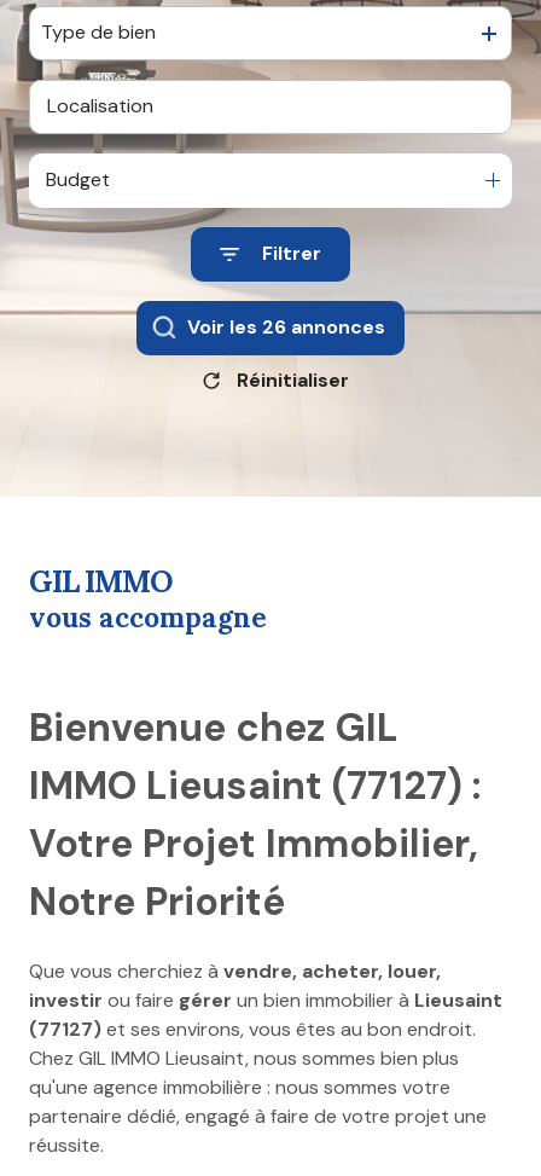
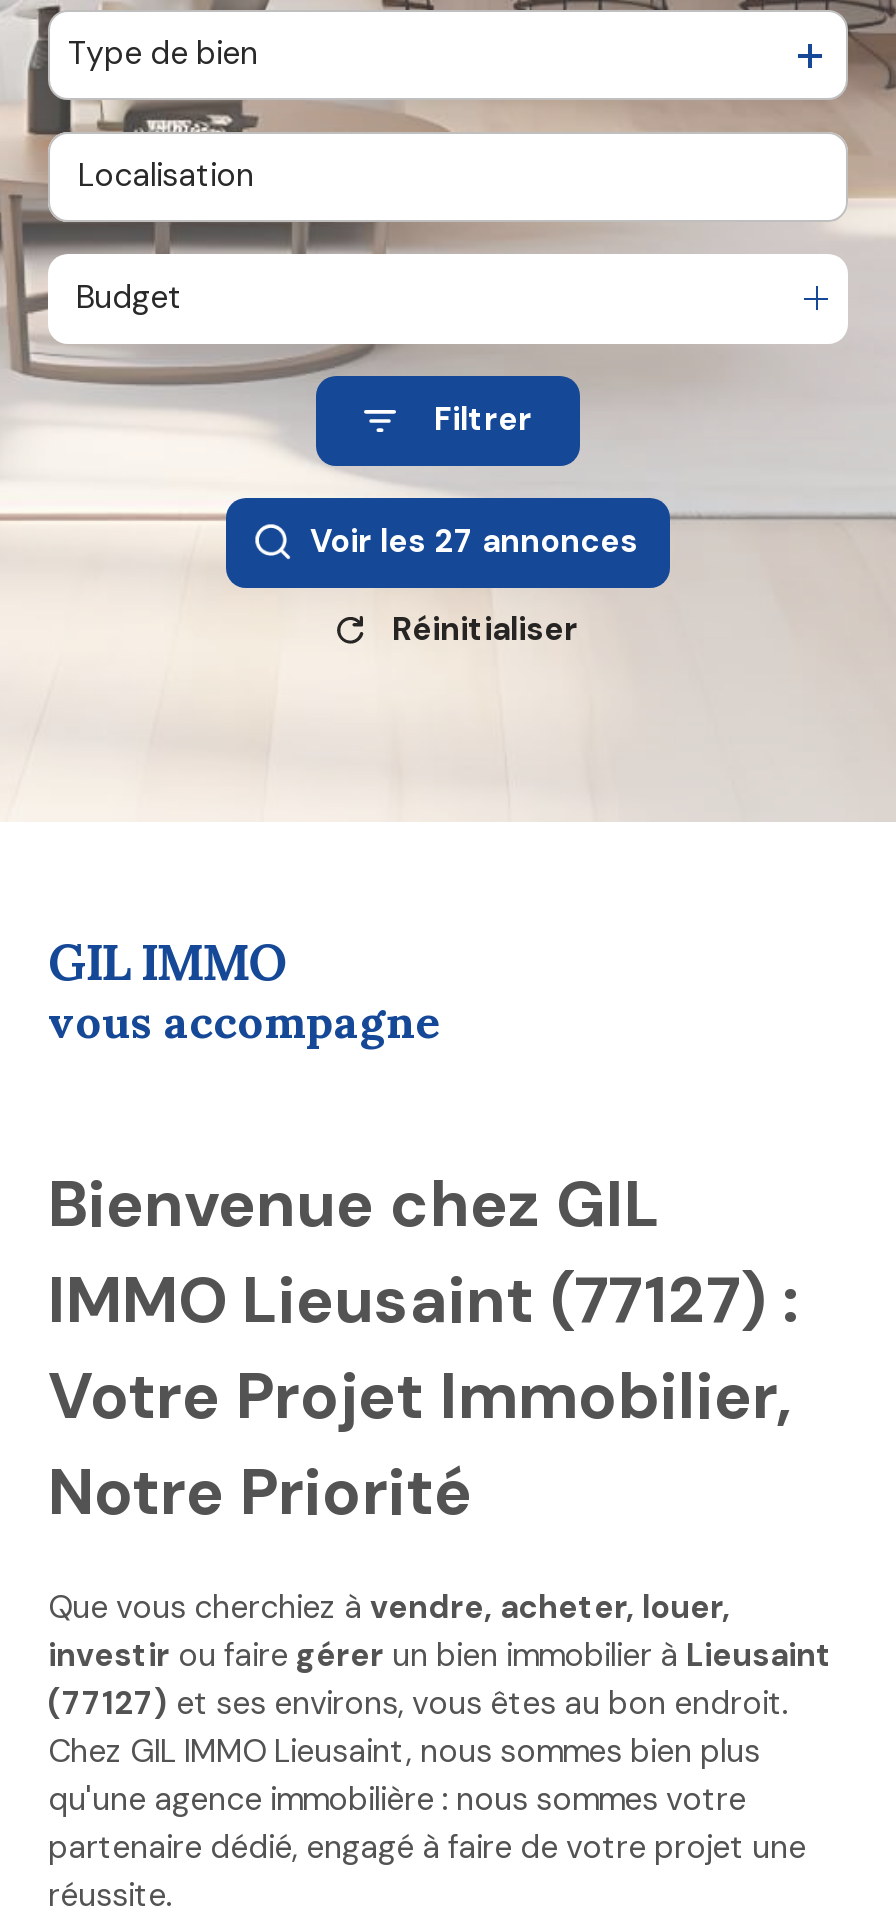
- Voir les 26 annonces
+ Voir les 27 annonces
